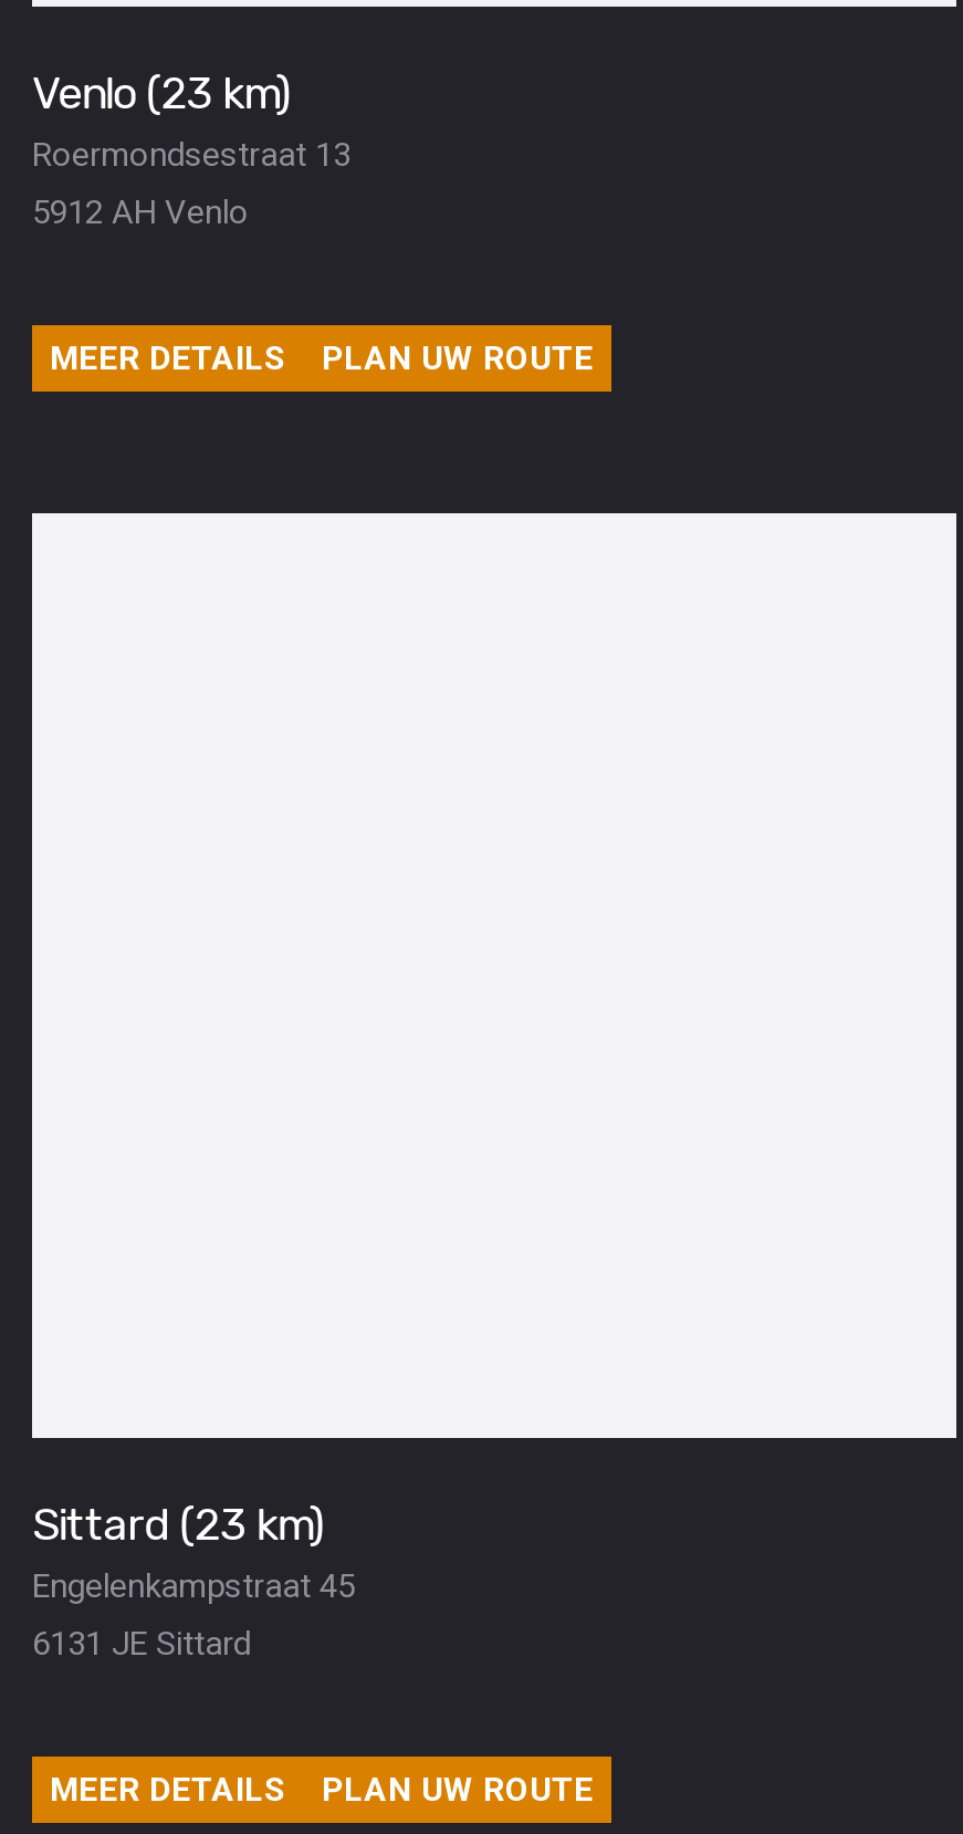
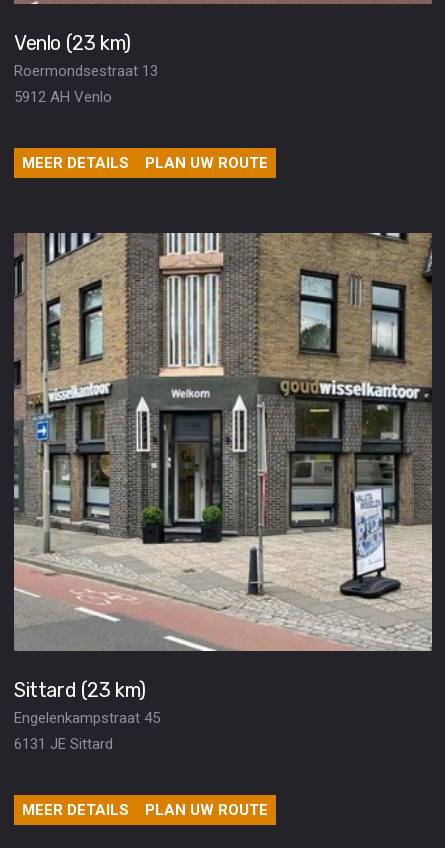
+ [image]
